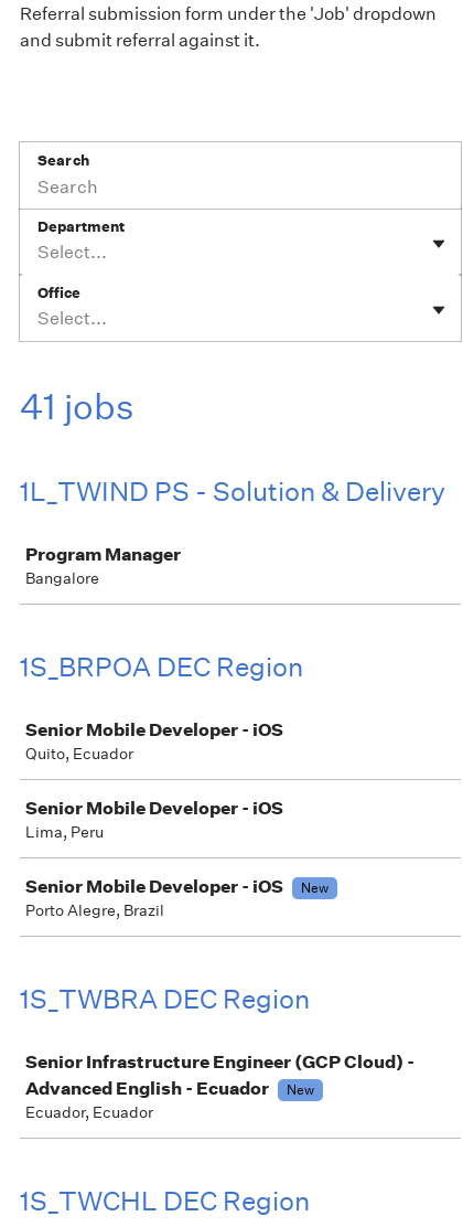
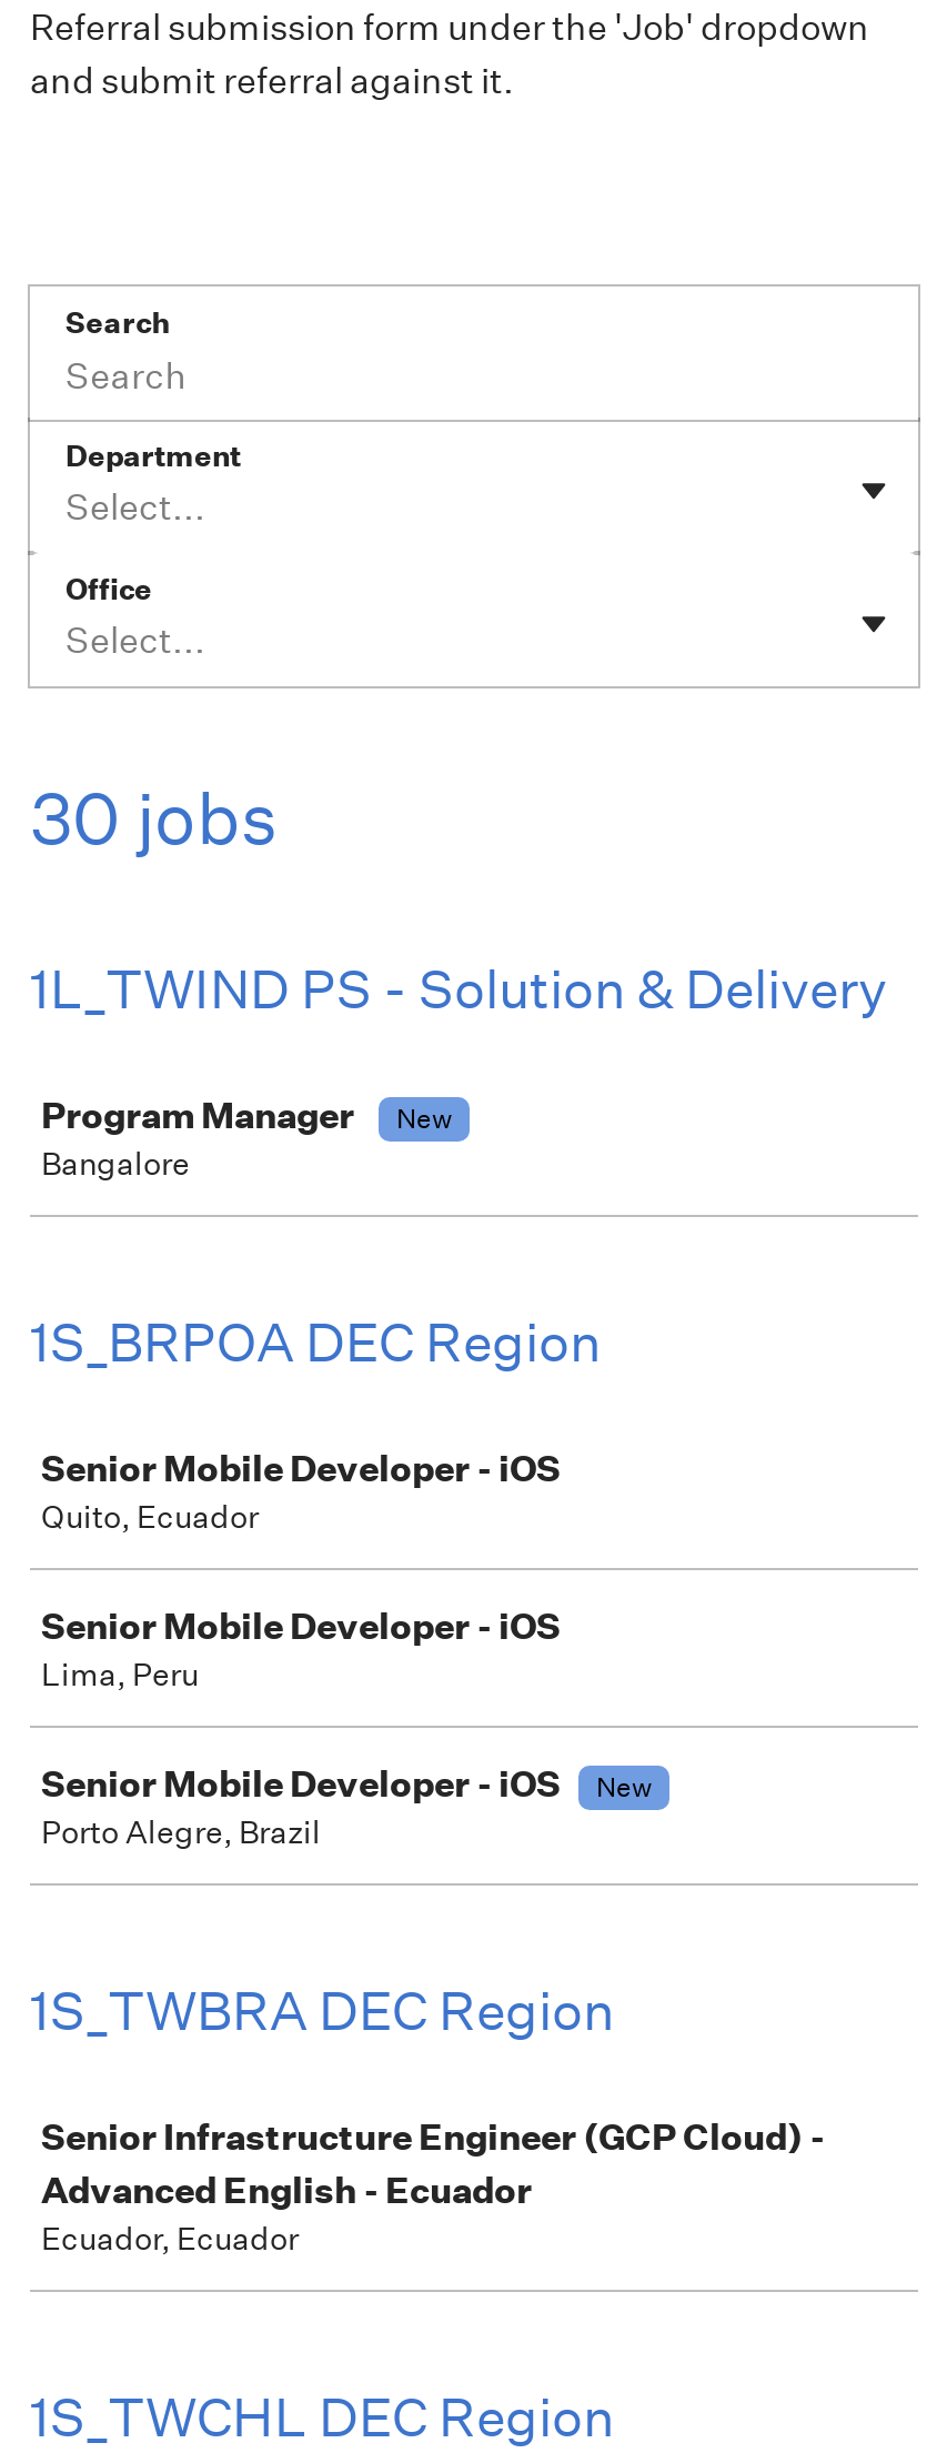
- 41 jobs
+ 30 jobs

+ New

- New
